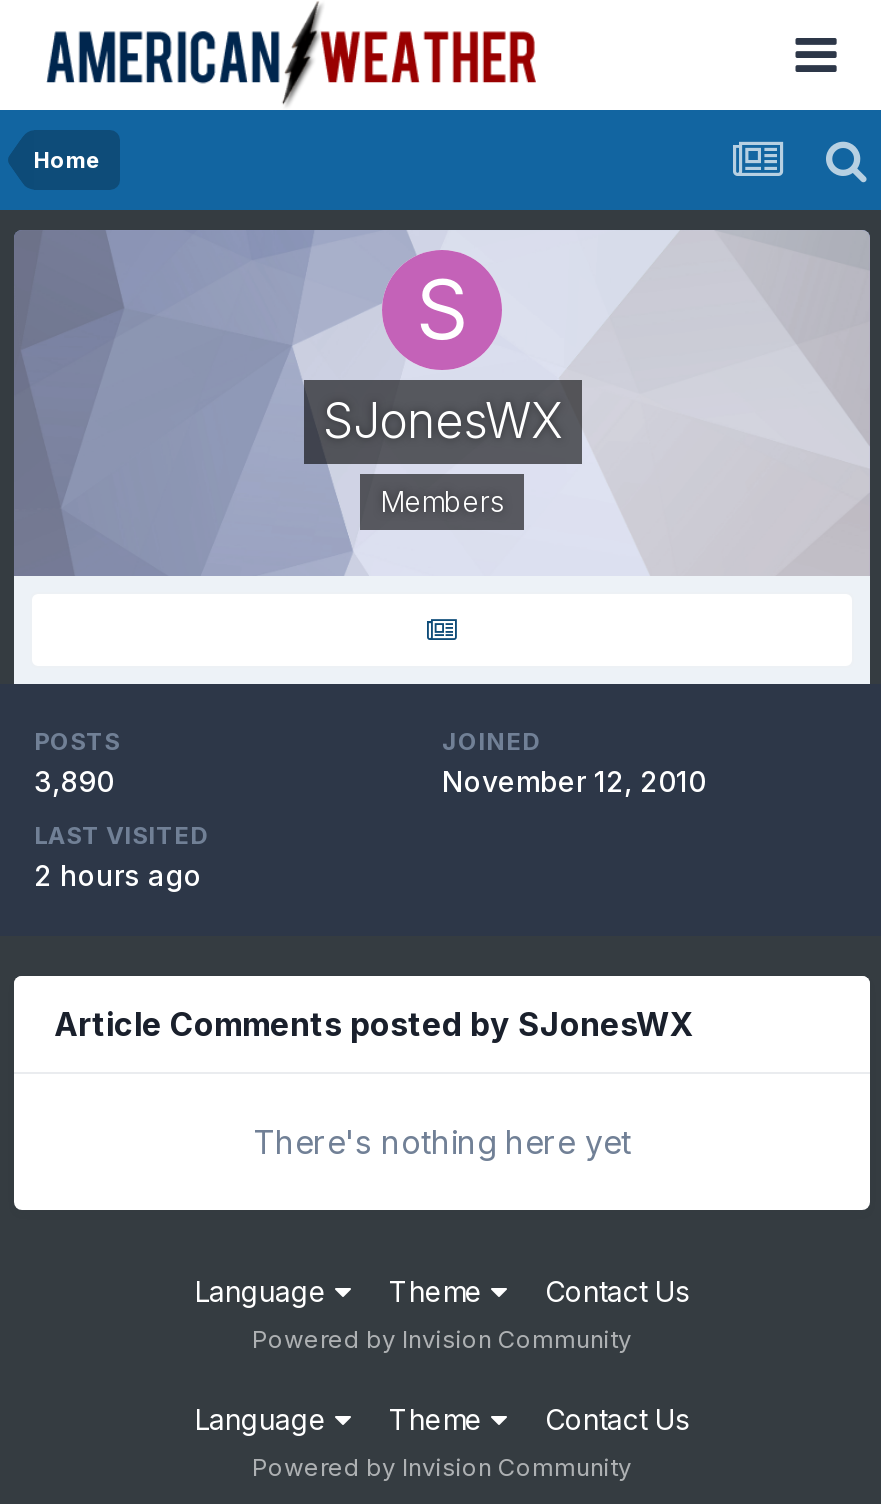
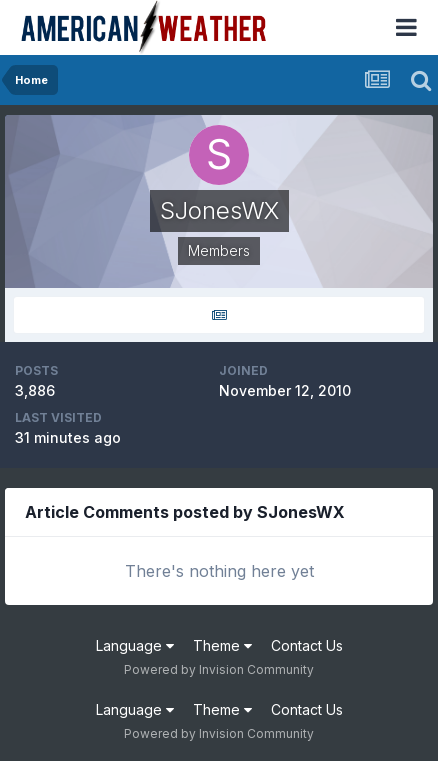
- 3,890
+ 3,886

- 2 hours ago
+ 31 minutes ago
